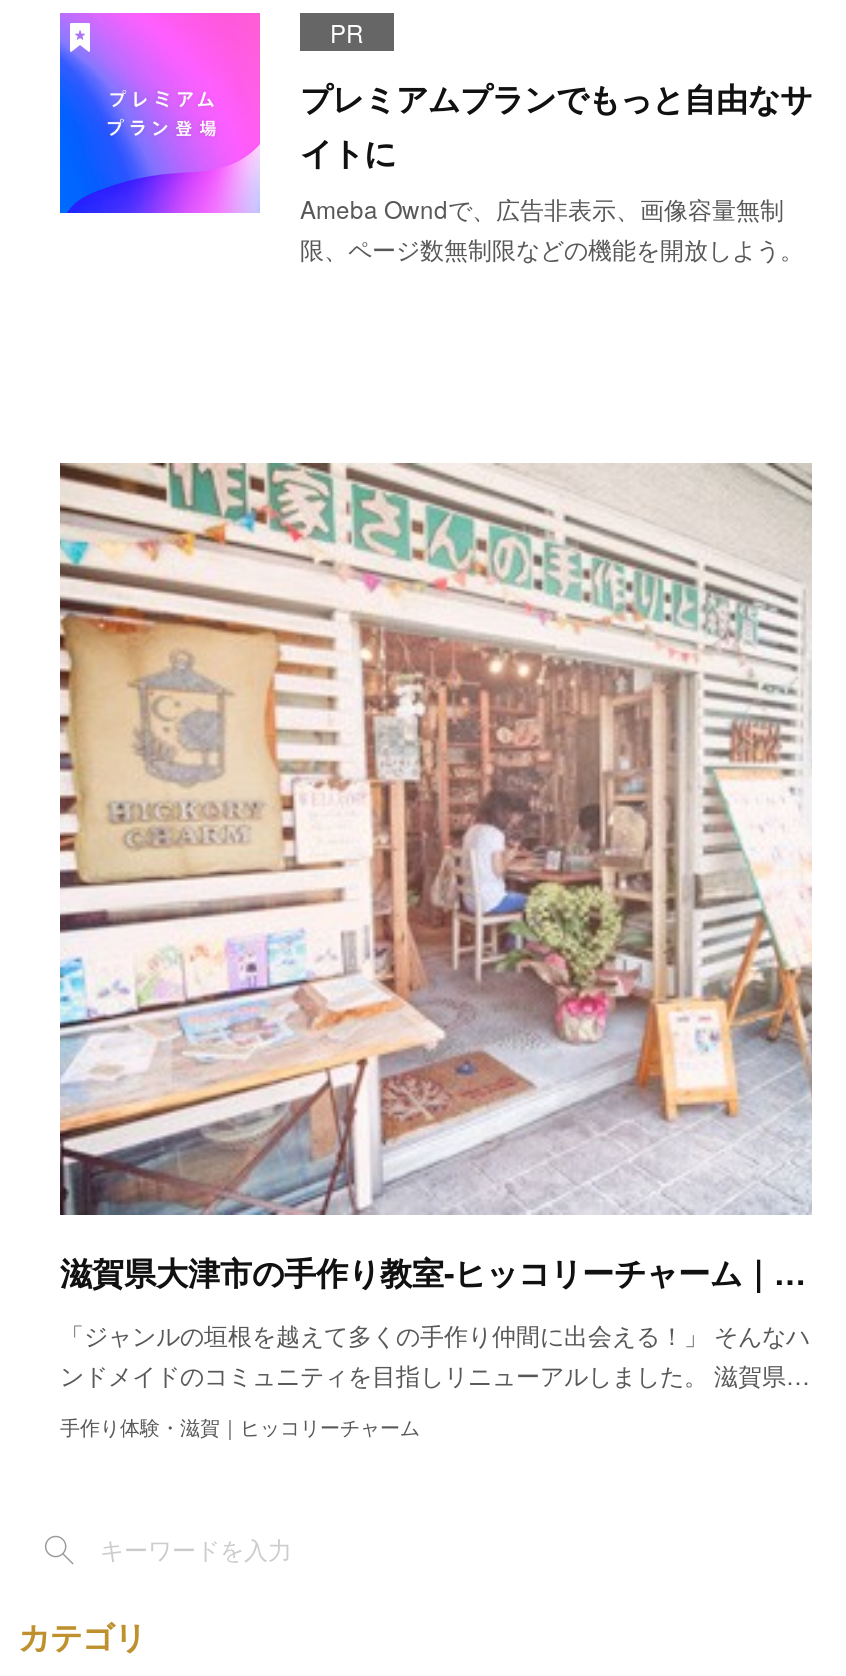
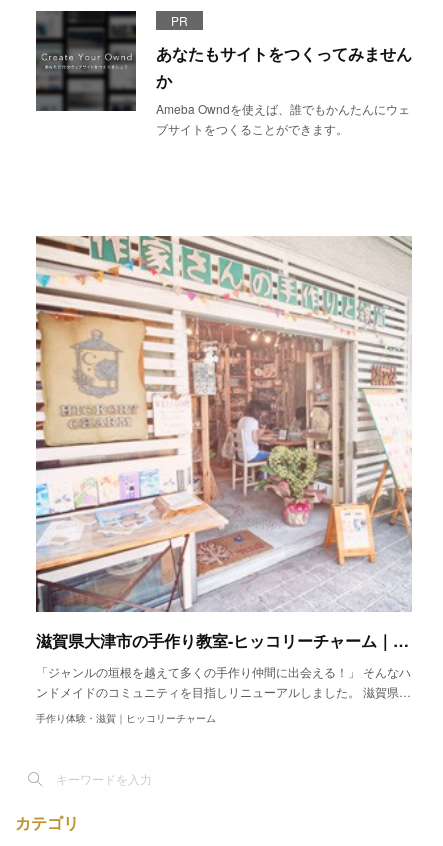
- [image]
- プレミアムプランでもっと自由なサ
- イトに
- Ameba Owndで、広告非表示、画像容量無制
- 限、ページ数無制限などの機能を開放しよう。
+ [image]
+ あなたもサイトをつくってみません
+ か
+ Ameba Owndを使えば、誰でもかんたんにウェ
+ ブサイトをつくることができます。
